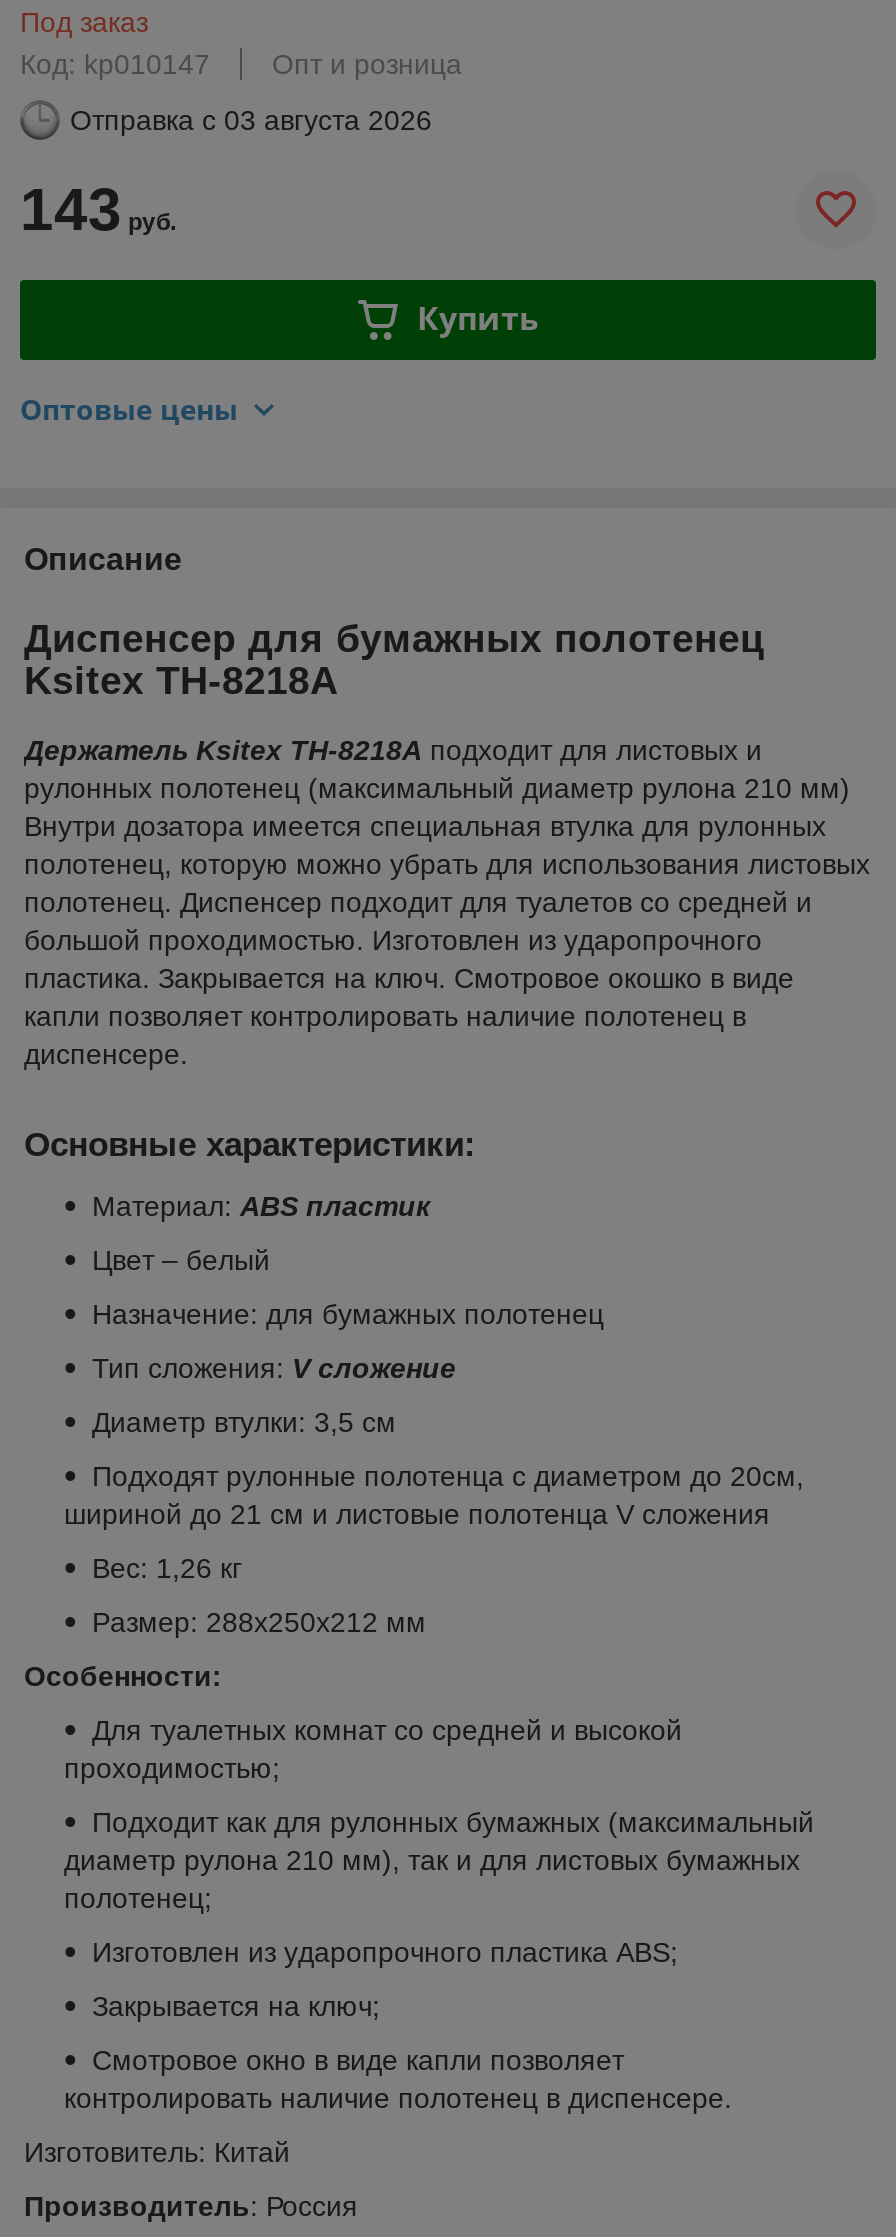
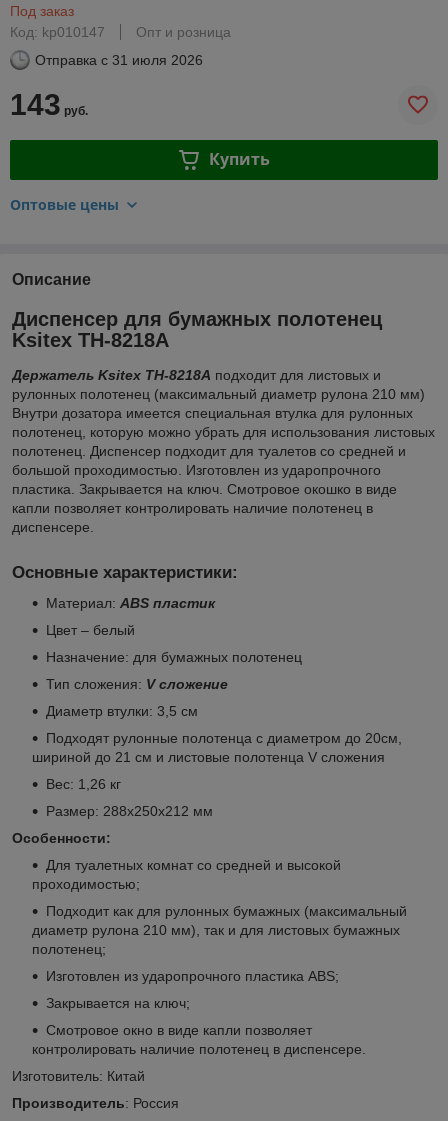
- Отправка с 03 августа 2026
+ Отправка с 31 июля 2026
